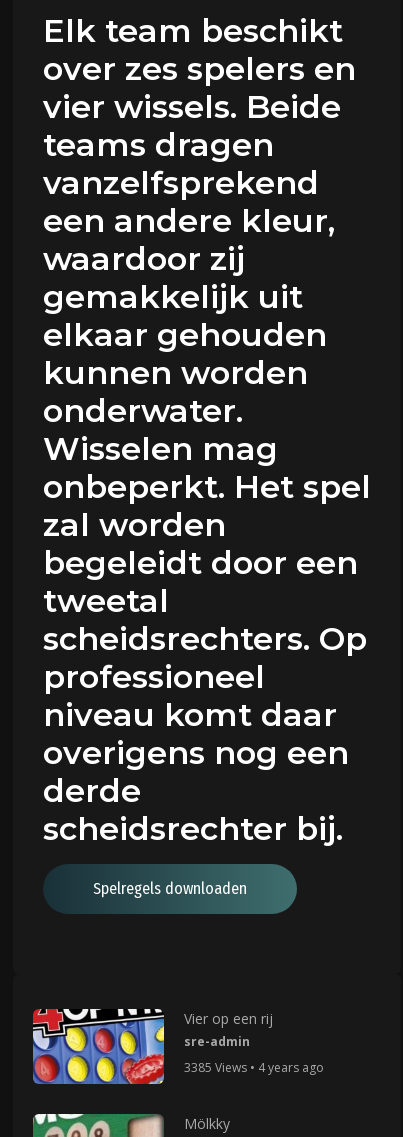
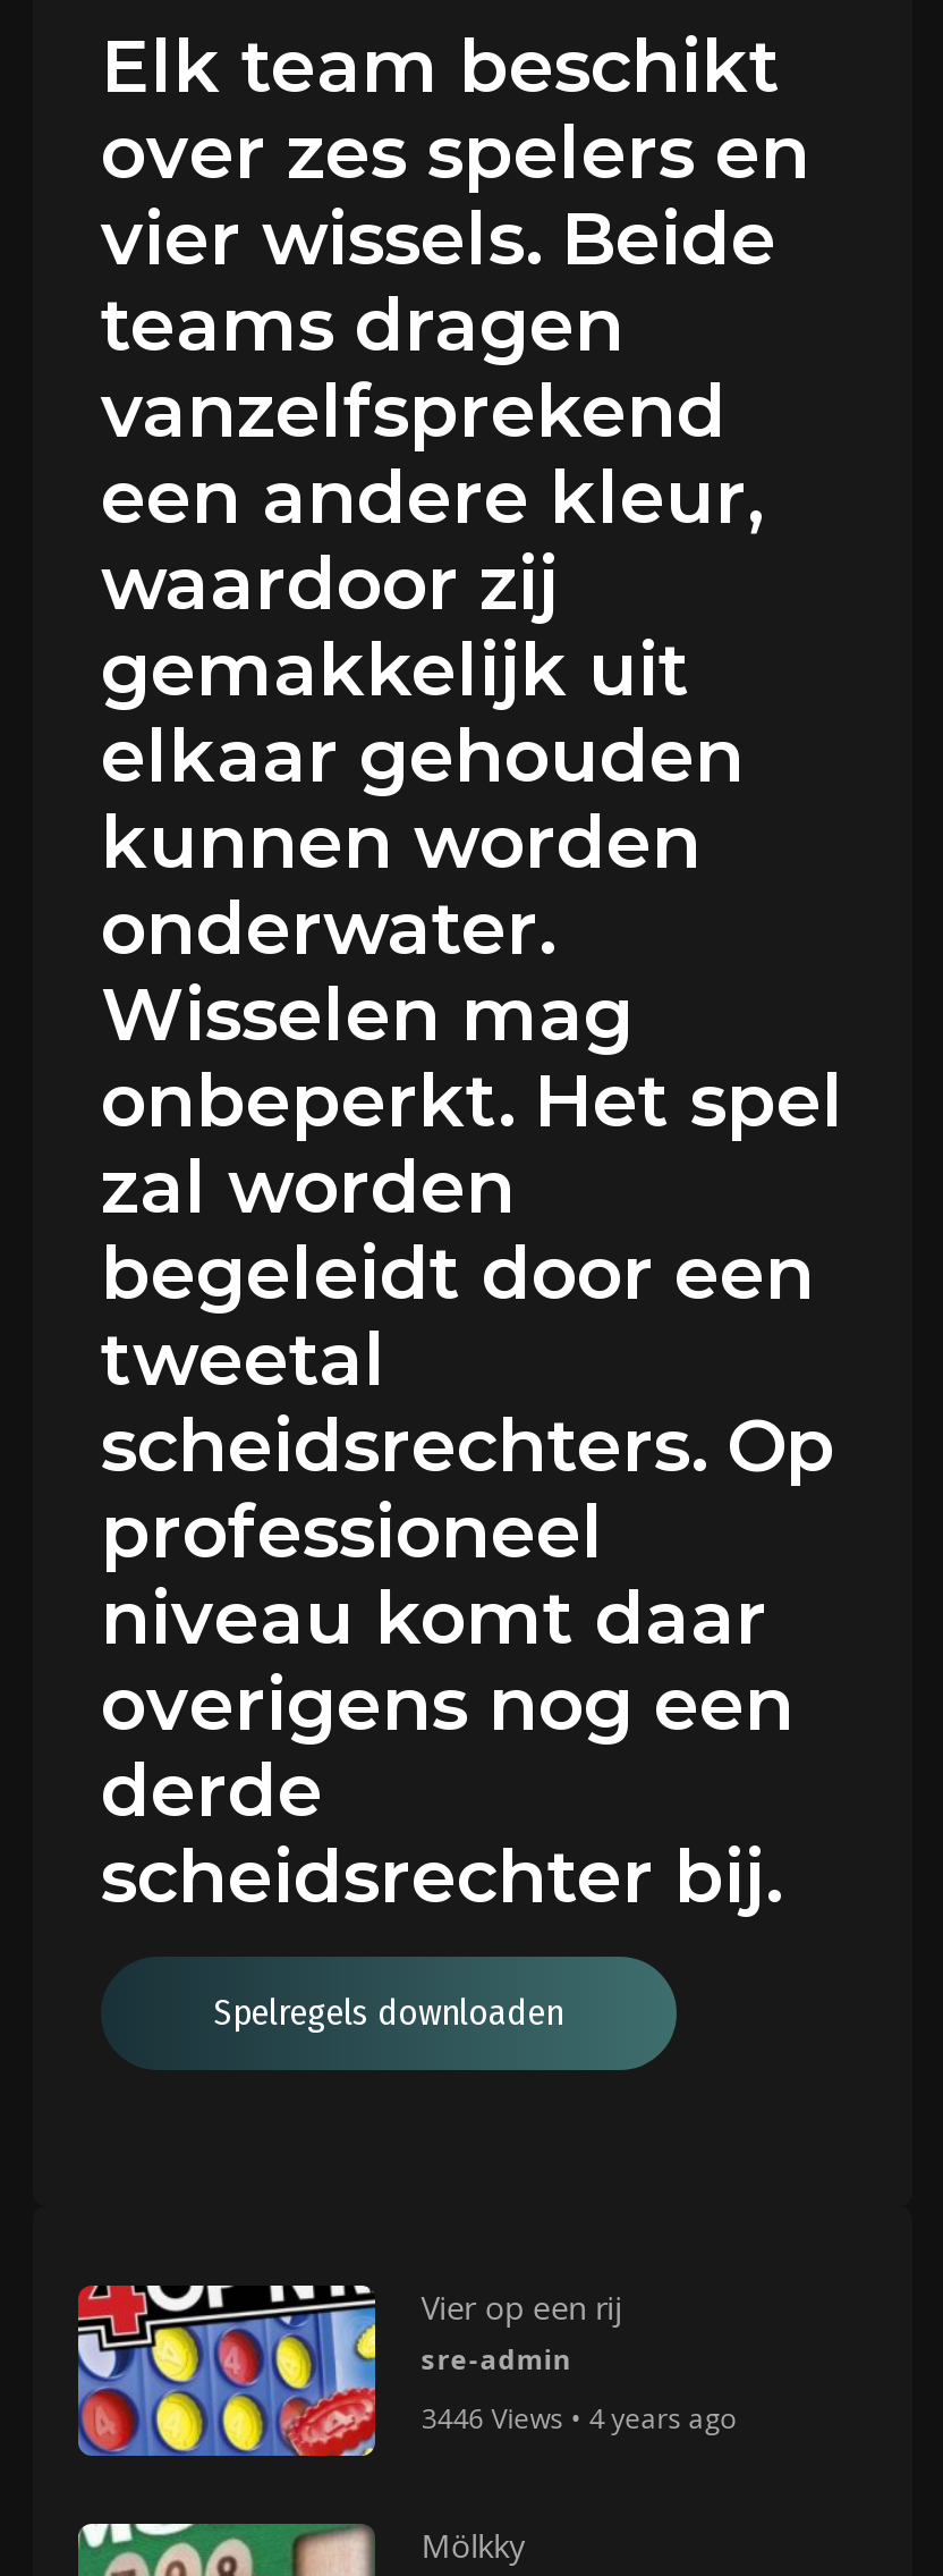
- 3385 Views • 4 years ago
+ 3446 Views • 4 years ago
